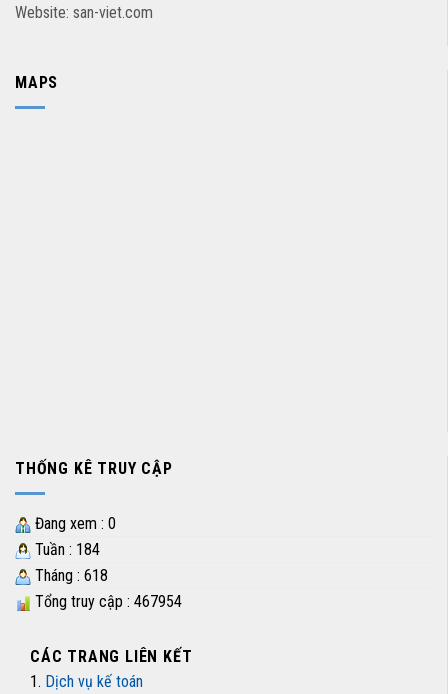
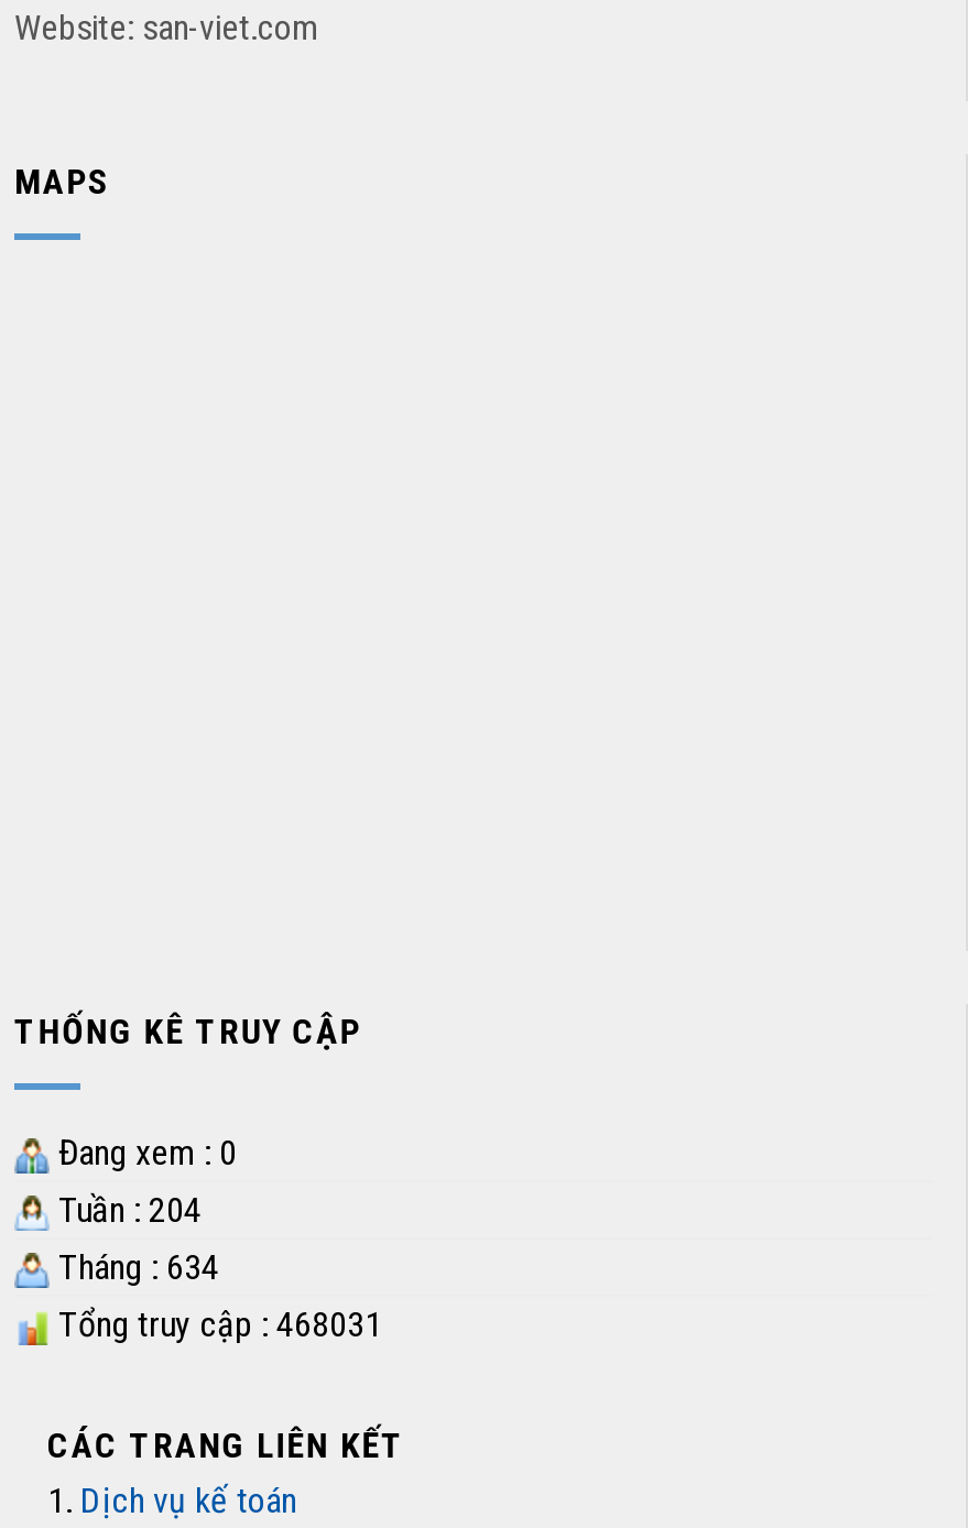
- Tuần : 184
+ Tuần : 204

- Tháng : 618
+ Tháng : 634

- Tổng truy cập : 467954
+ Tổng truy cập : 468031
